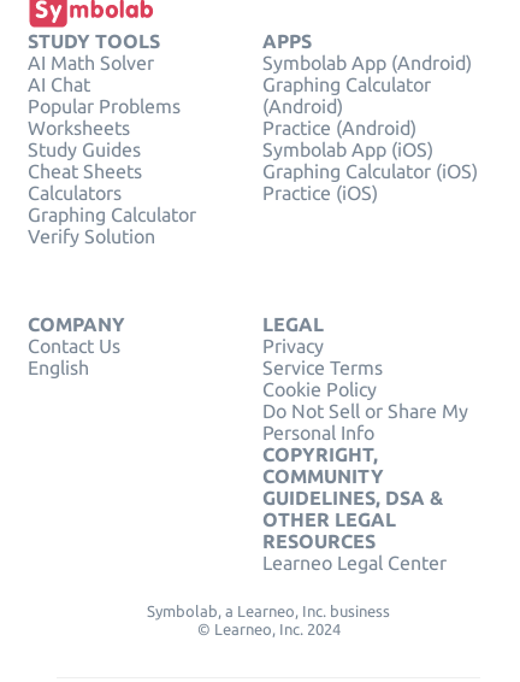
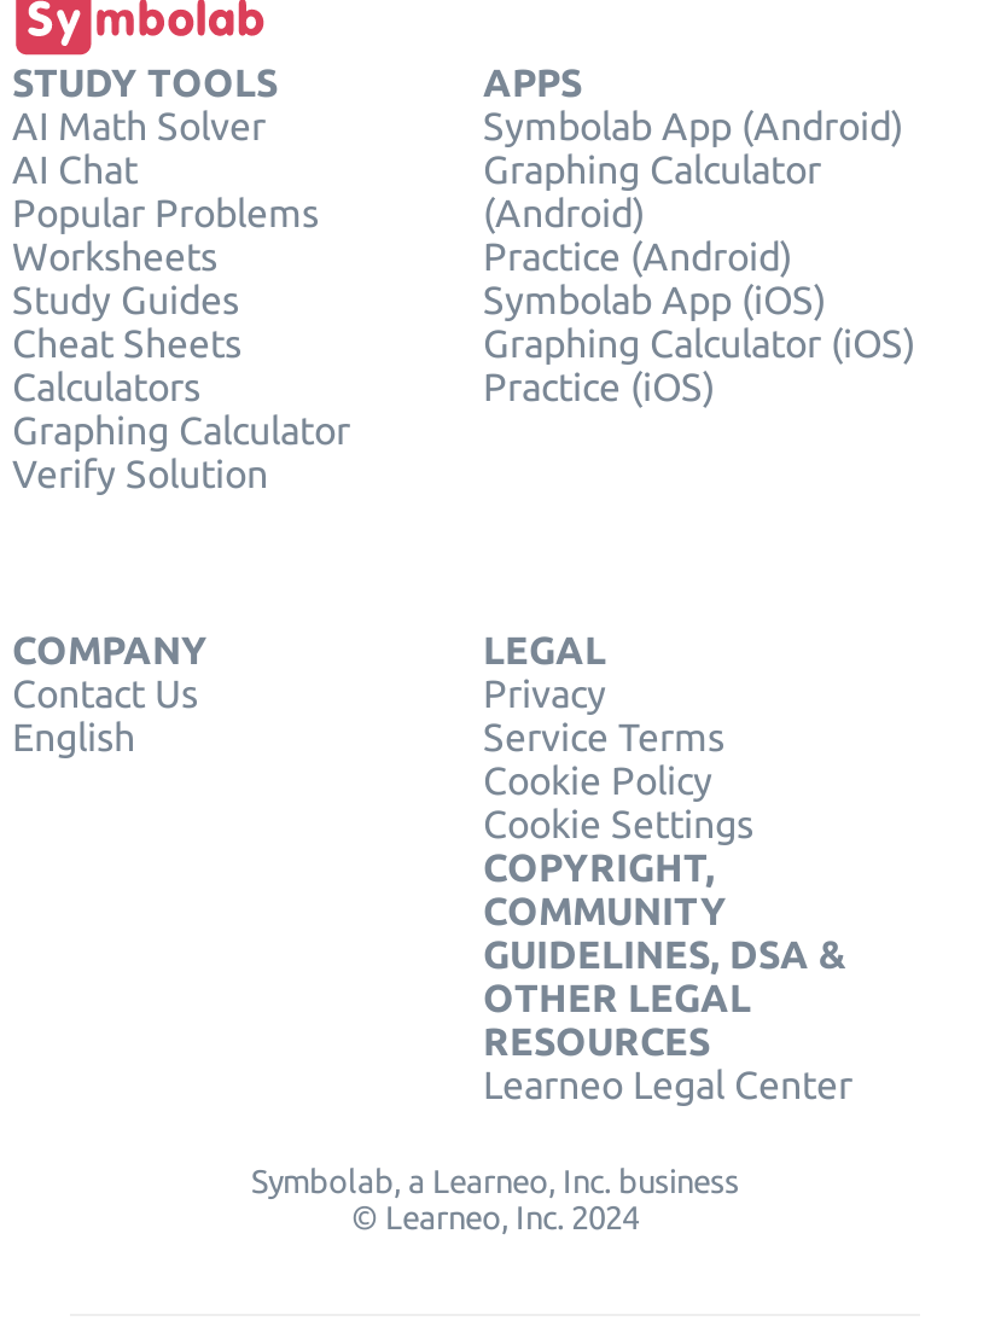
- Do Not Sell or Share My
- Personal Info
+ Cookie Settings
